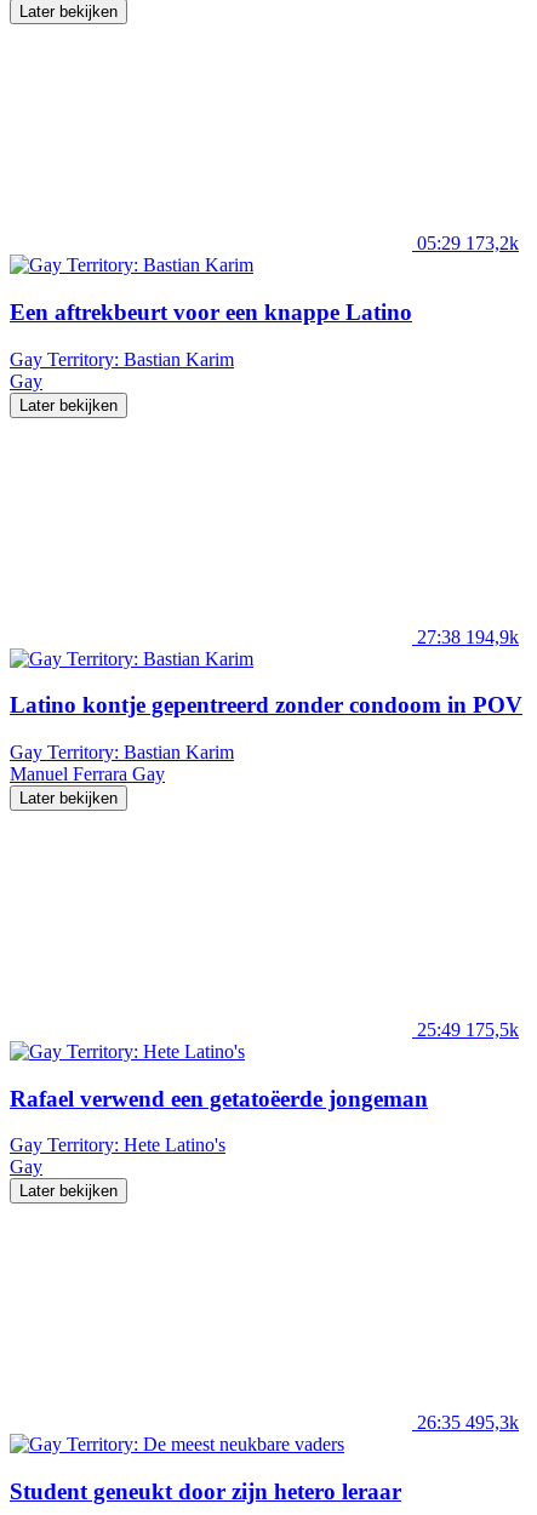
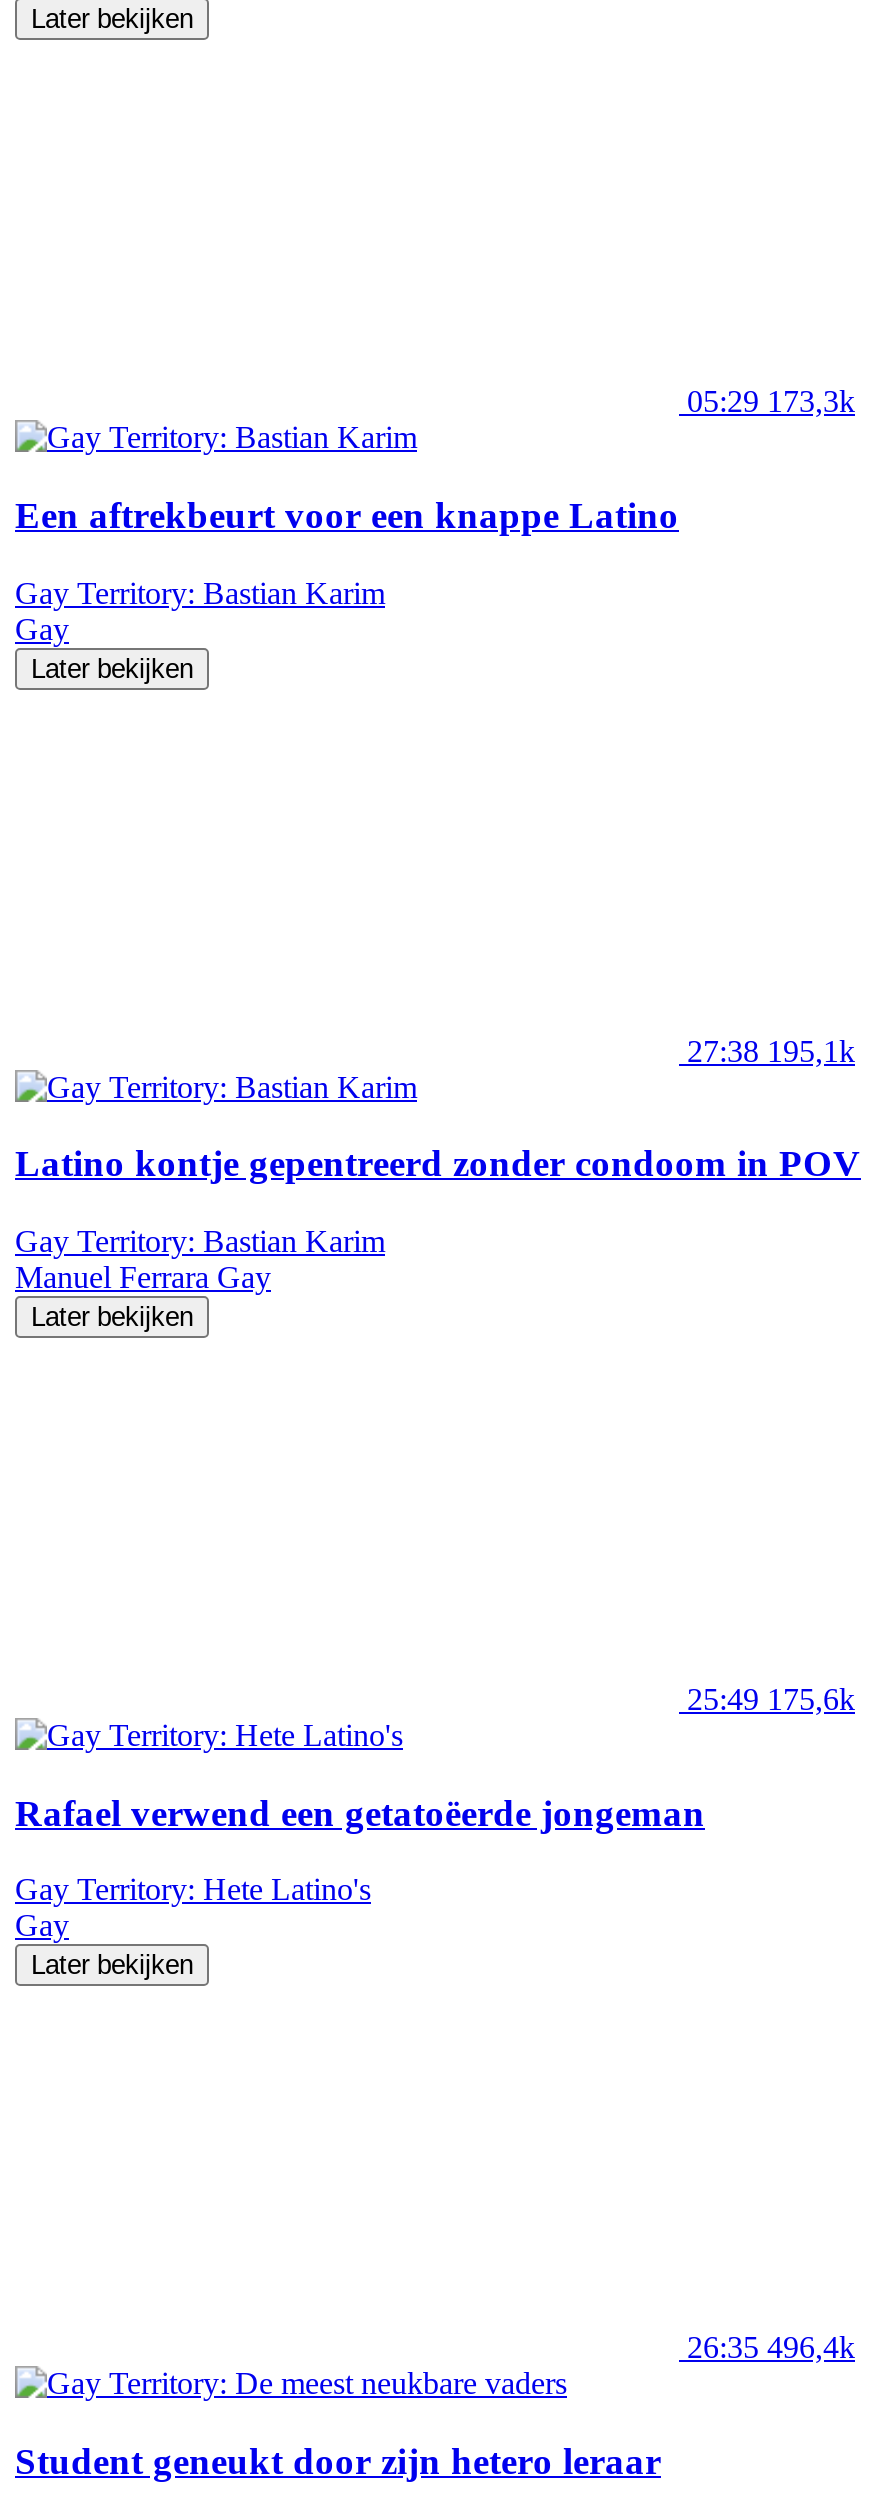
- 05:29 173,2k
+ 05:29 173,3k

- 27:38 194,9k
+ 27:38 195,1k

- 25:49 175,5k
+ 25:49 175,6k

- 26:35 495,3k
+ 26:35 496,4k
